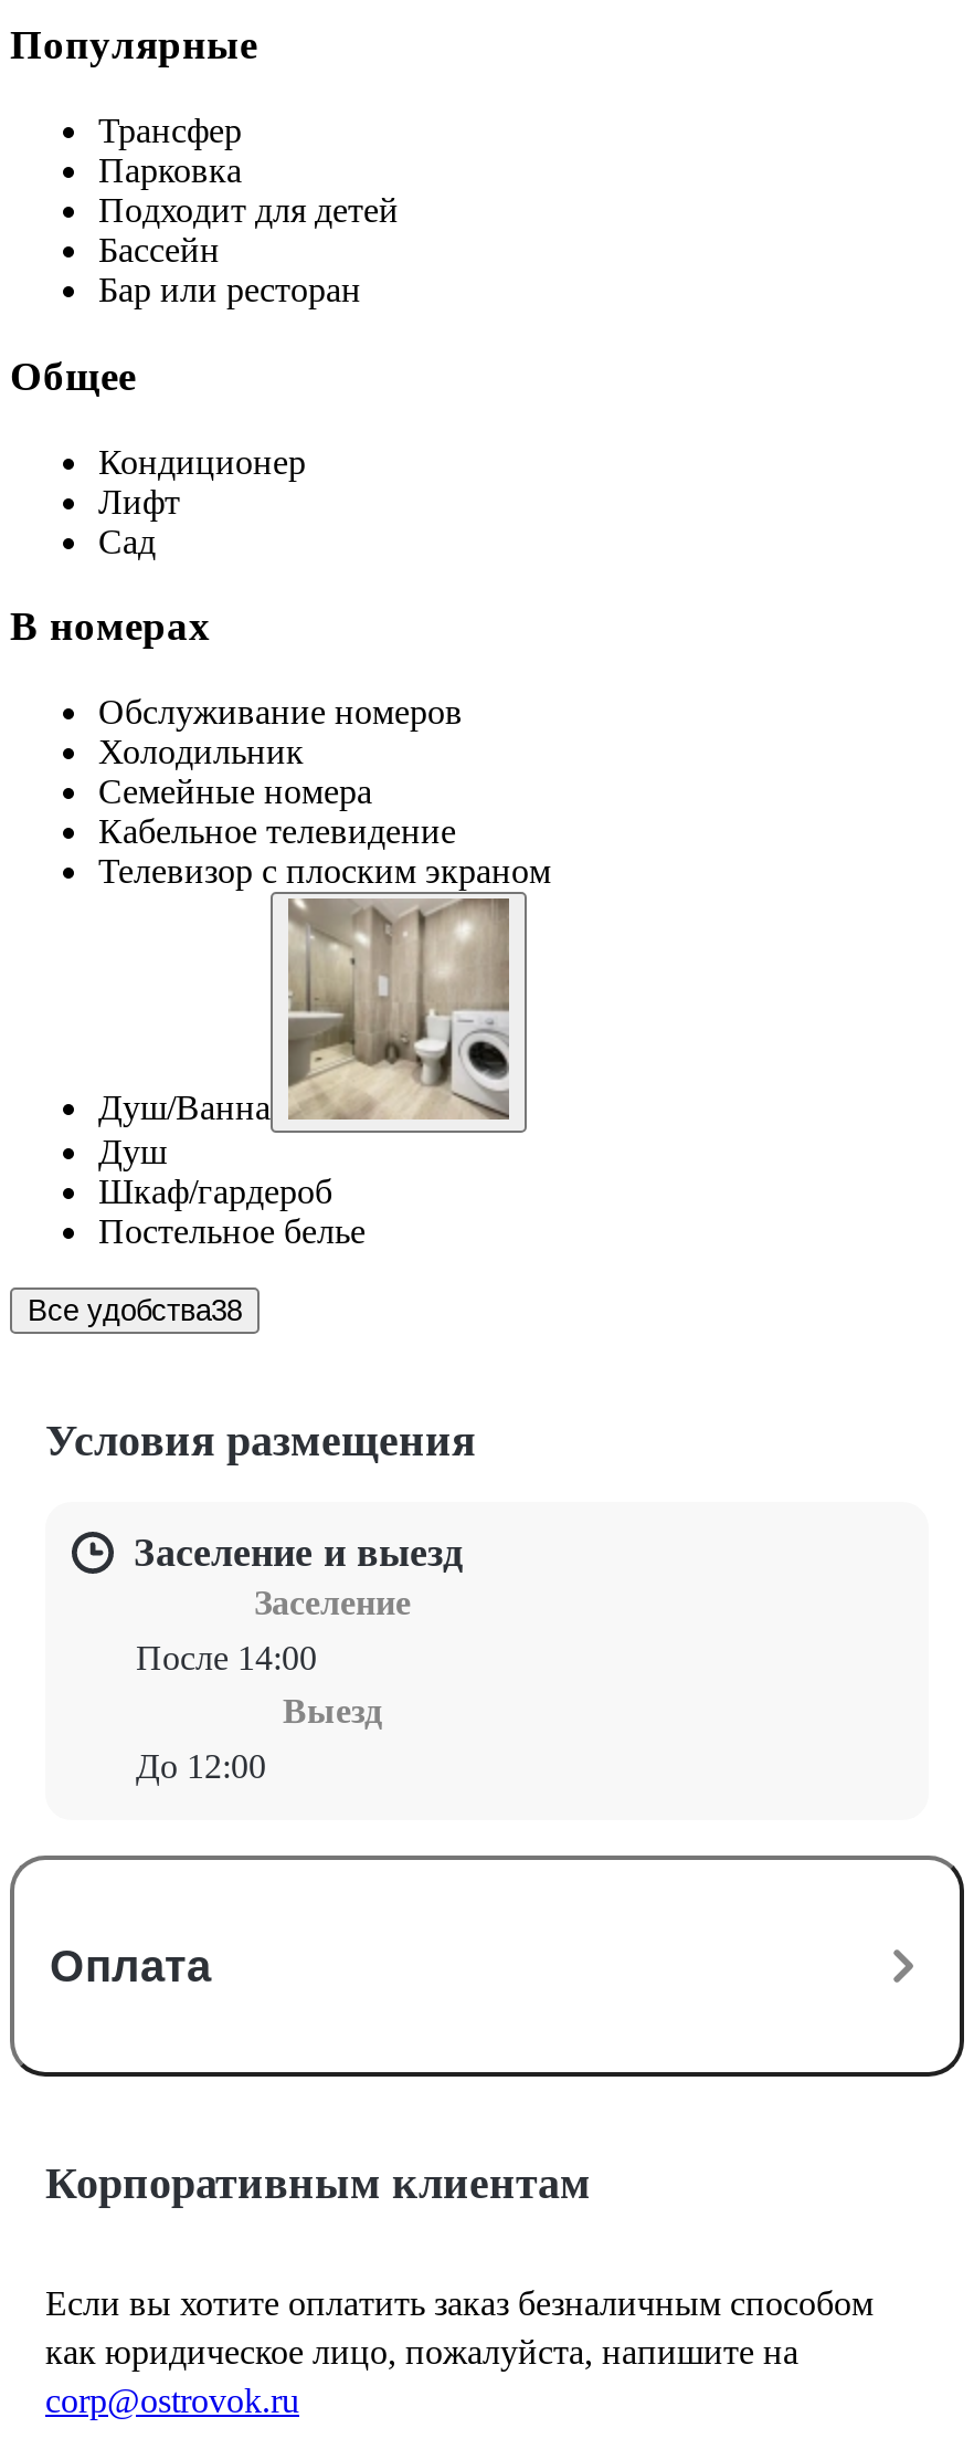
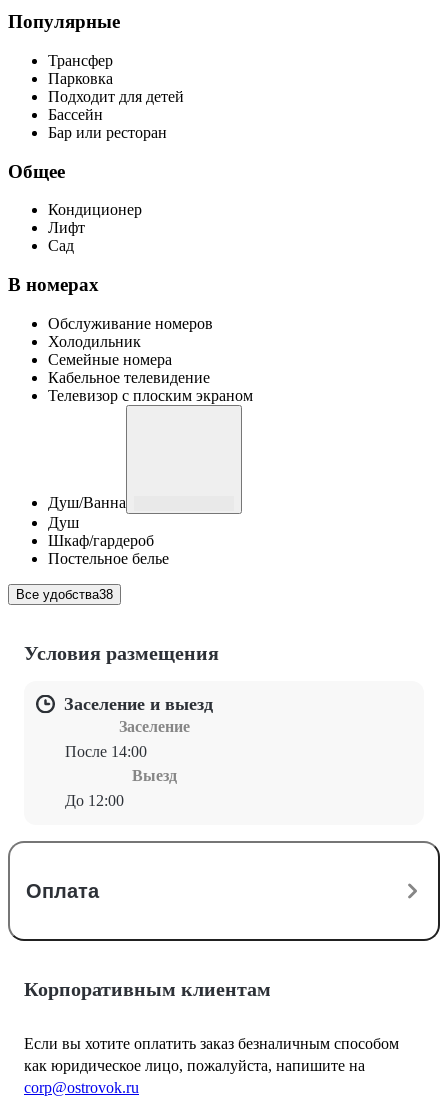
- [image]
